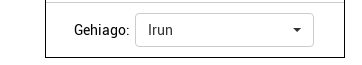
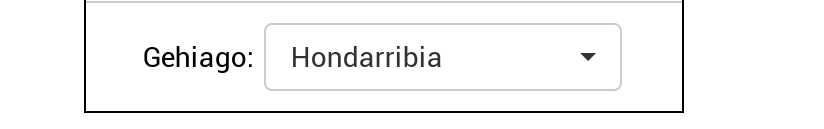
- Irun
+ Hondarribia
